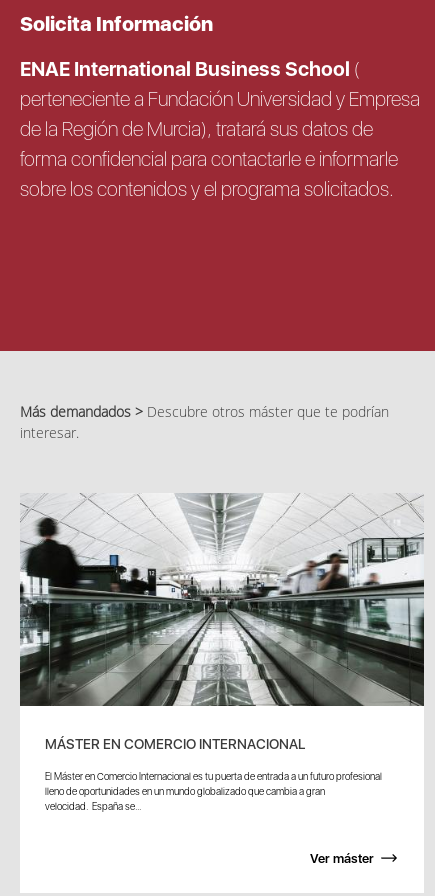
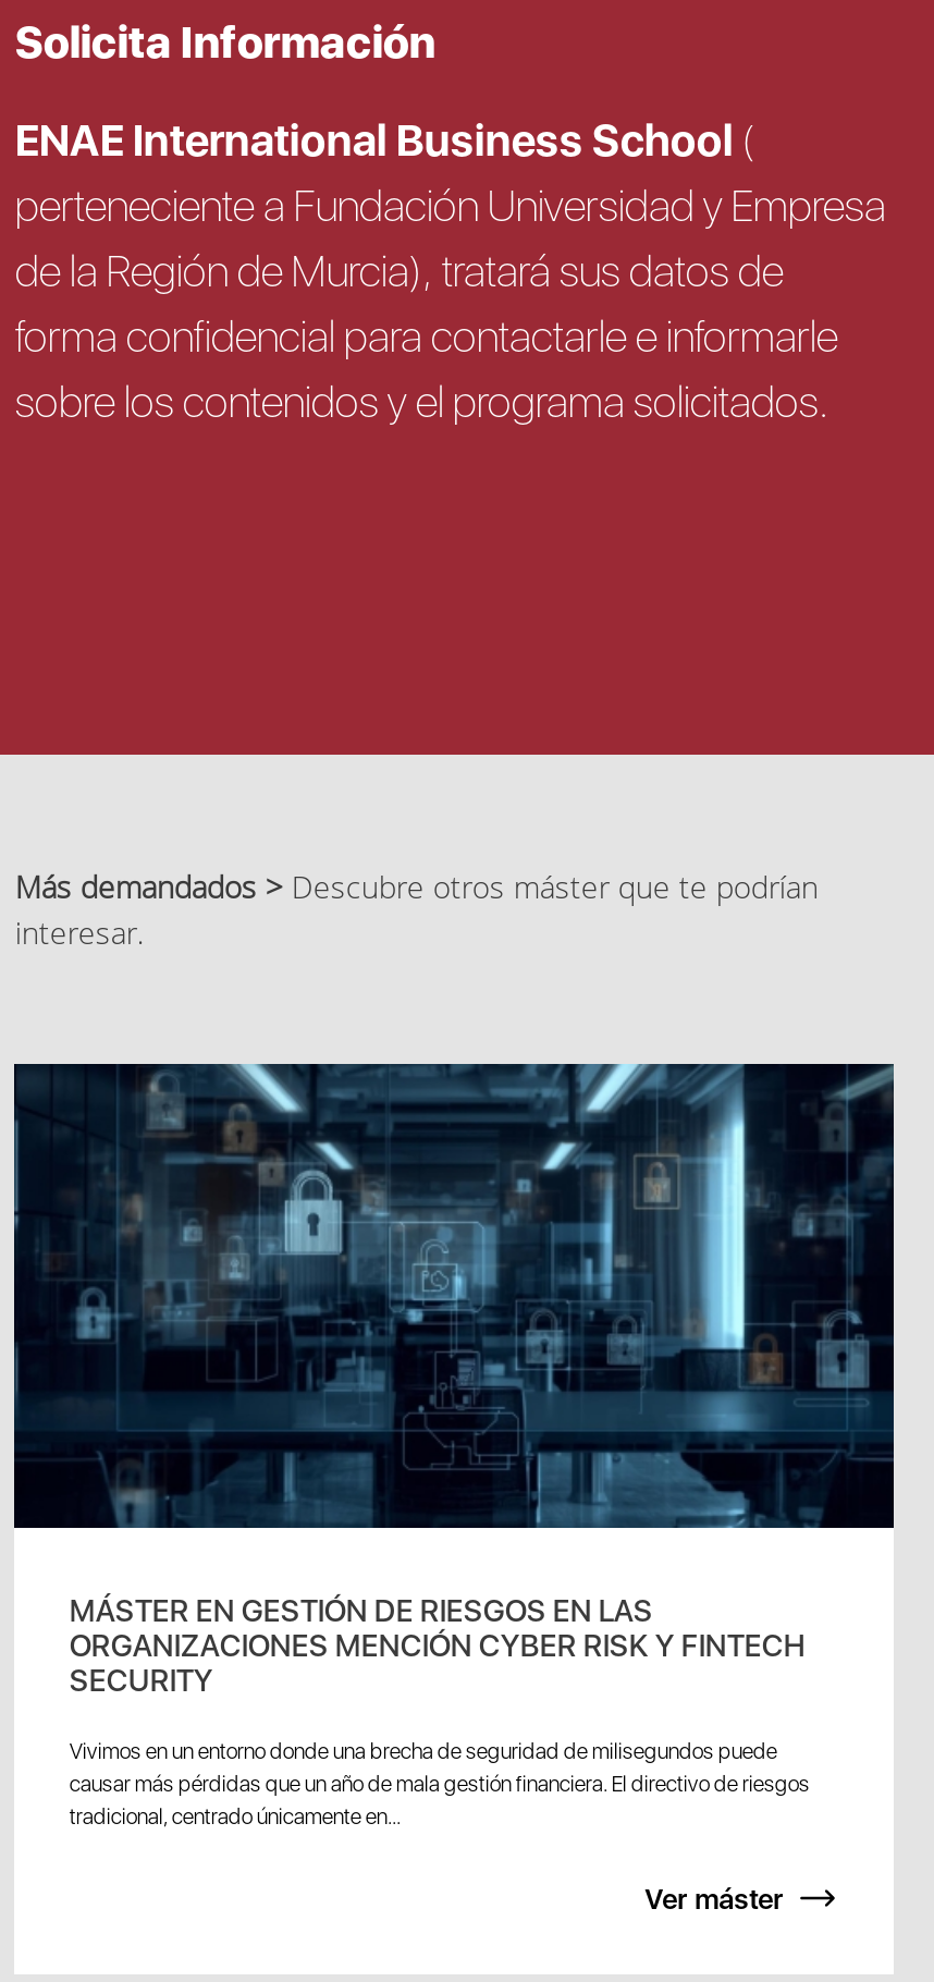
- [image]
- MÁSTER EN COMERCIO INTERNACIONAL
+ [image]
+ MÁSTER EN GESTIÓN DE RIESGOS EN LAS
+ ORGANIZACIONES MENCIÓN CYBER RISK Y FINTECH
+ SECURITY

- El Máster en Comercio Internacional es tu puerta de entrada a un futuro profesional
- lleno de oportunidades en un mundo globalizado que cambia a gran
- velocidad. España se...
+ Vivimos en un entorno donde una brecha de seguridad de milisegundos puede
+ causar más pérdidas que un año de mala gestión financiera. El directivo de riesgos
+ tradicional, centrado únicamente en...
